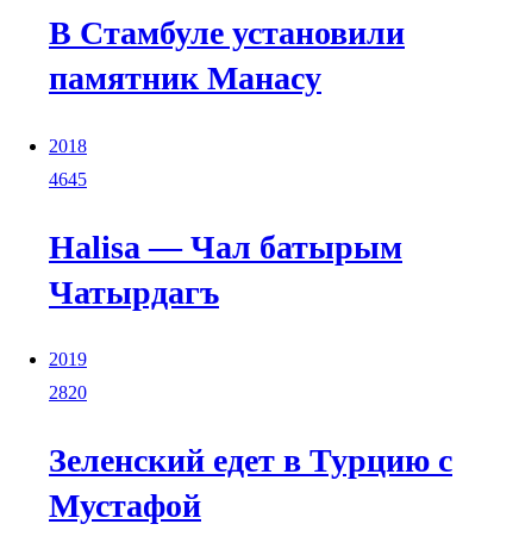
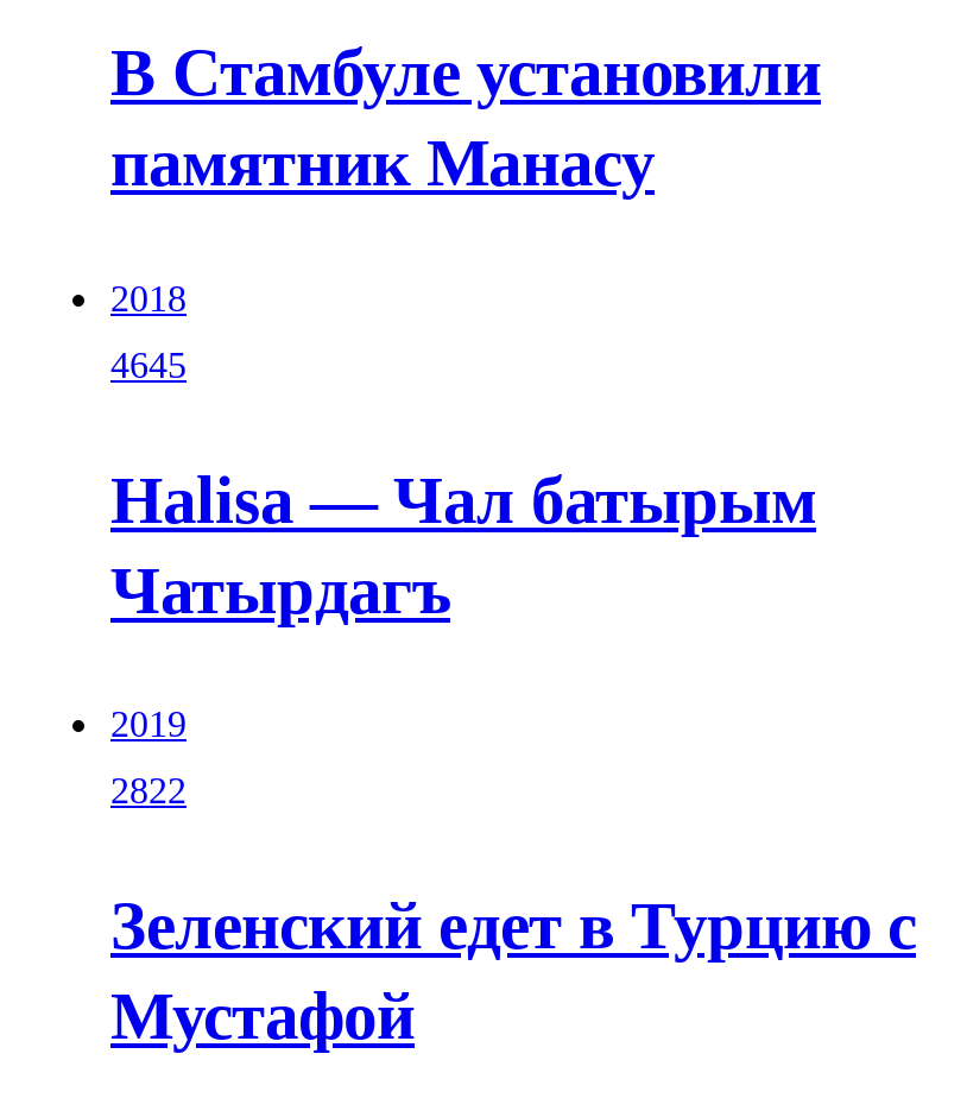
- 2820
+ 2822
